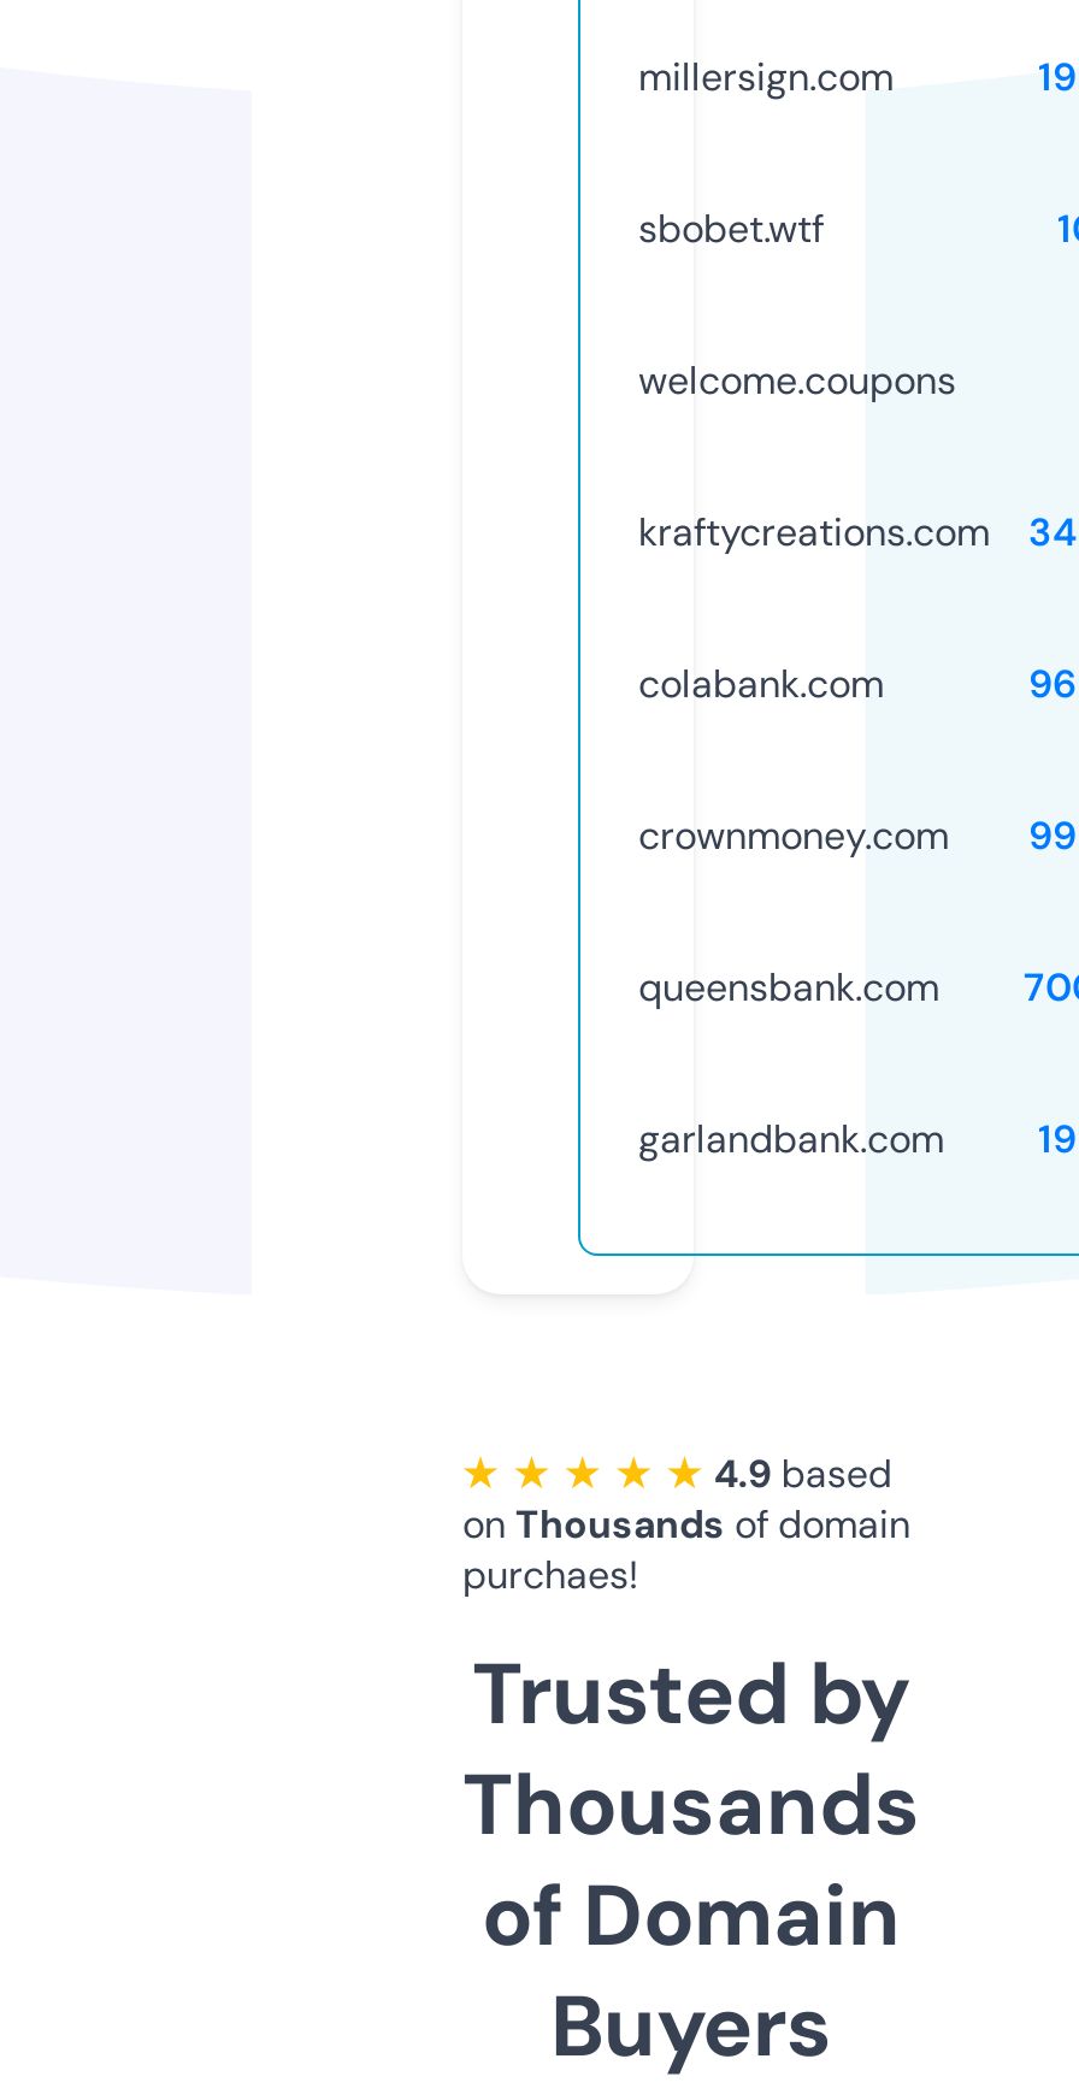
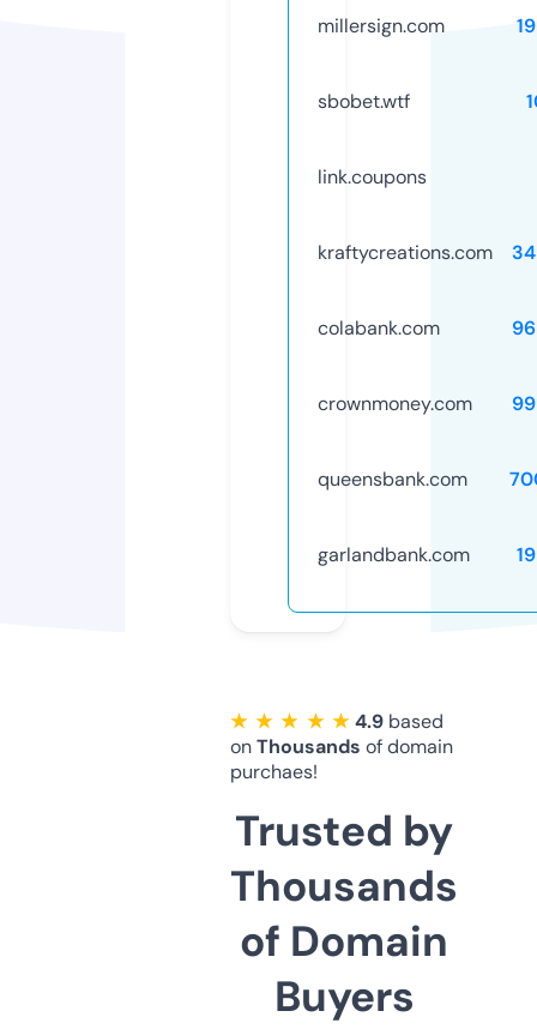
- welcome.coupons
+ link.coupons
